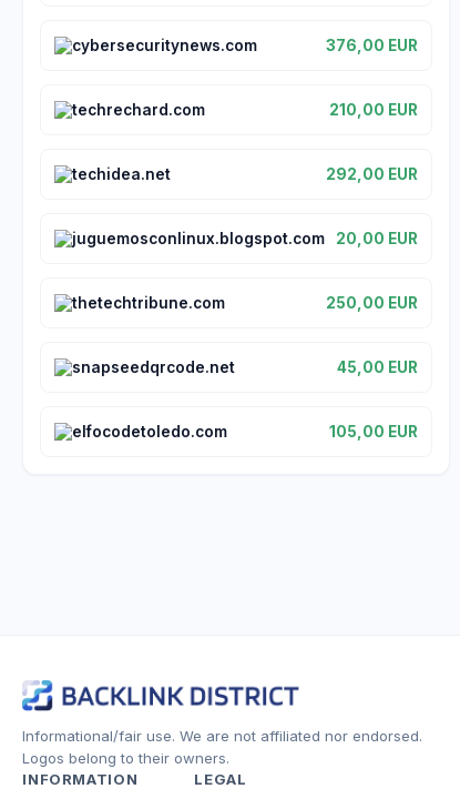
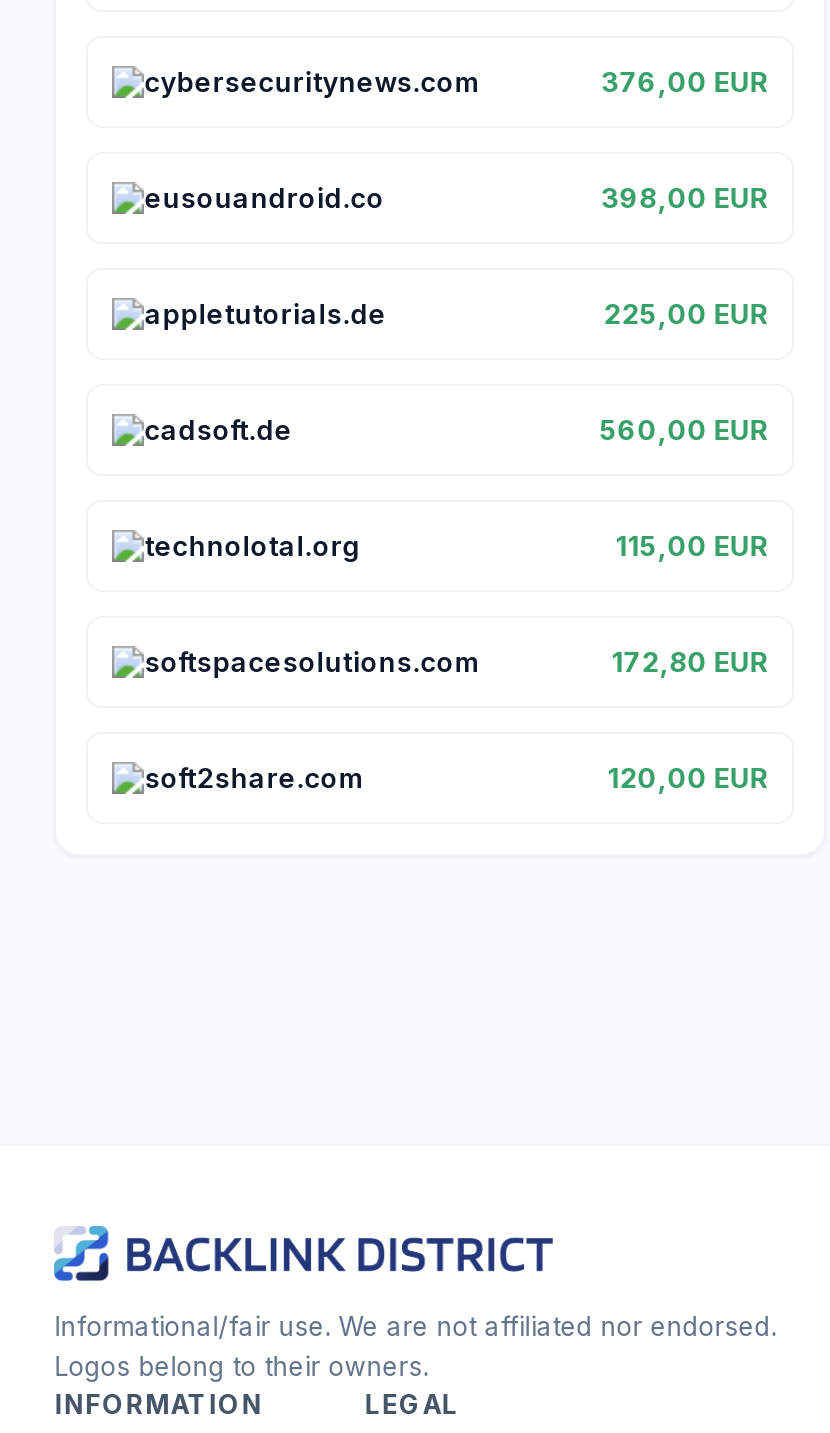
- techrechard.com
- 210,00 EUR
+ eusouandroid.co
+ 398,00 EUR

- techidea.net
- 292,00 EUR
+ appletutorials.de
+ 225,00 EUR

- juguemosconlinux.blogspot.com 20,00 EUR
+ cadsoft.de
+ 560,00 EUR

- thetechtribune.com
- 250,00 EUR
+ technolotal.org
+ 115,00 EUR

- snapseedqrcode.net
- 45,00 EUR
+ softspacesolutions.com
+ 172,80 EUR

- elfocodetoledo.com
- 105,00 EUR
+ soft2share.com
+ 120,00 EUR
